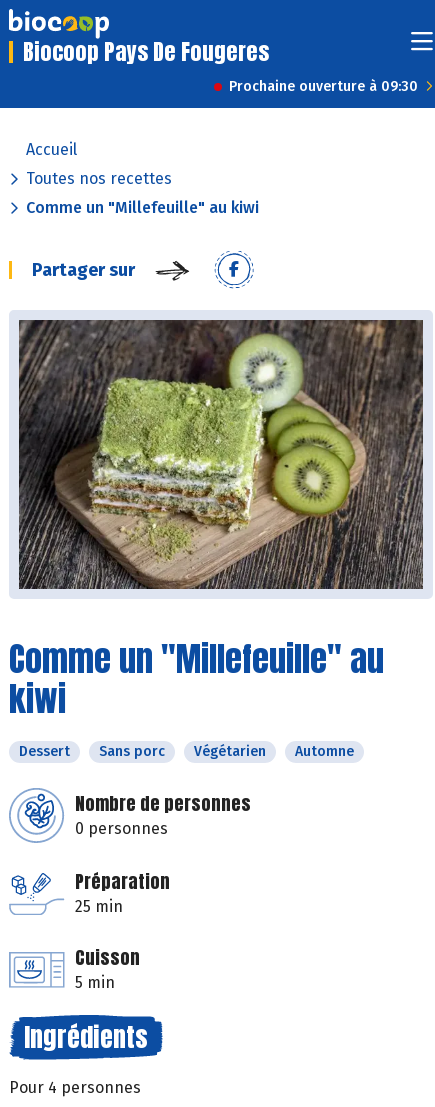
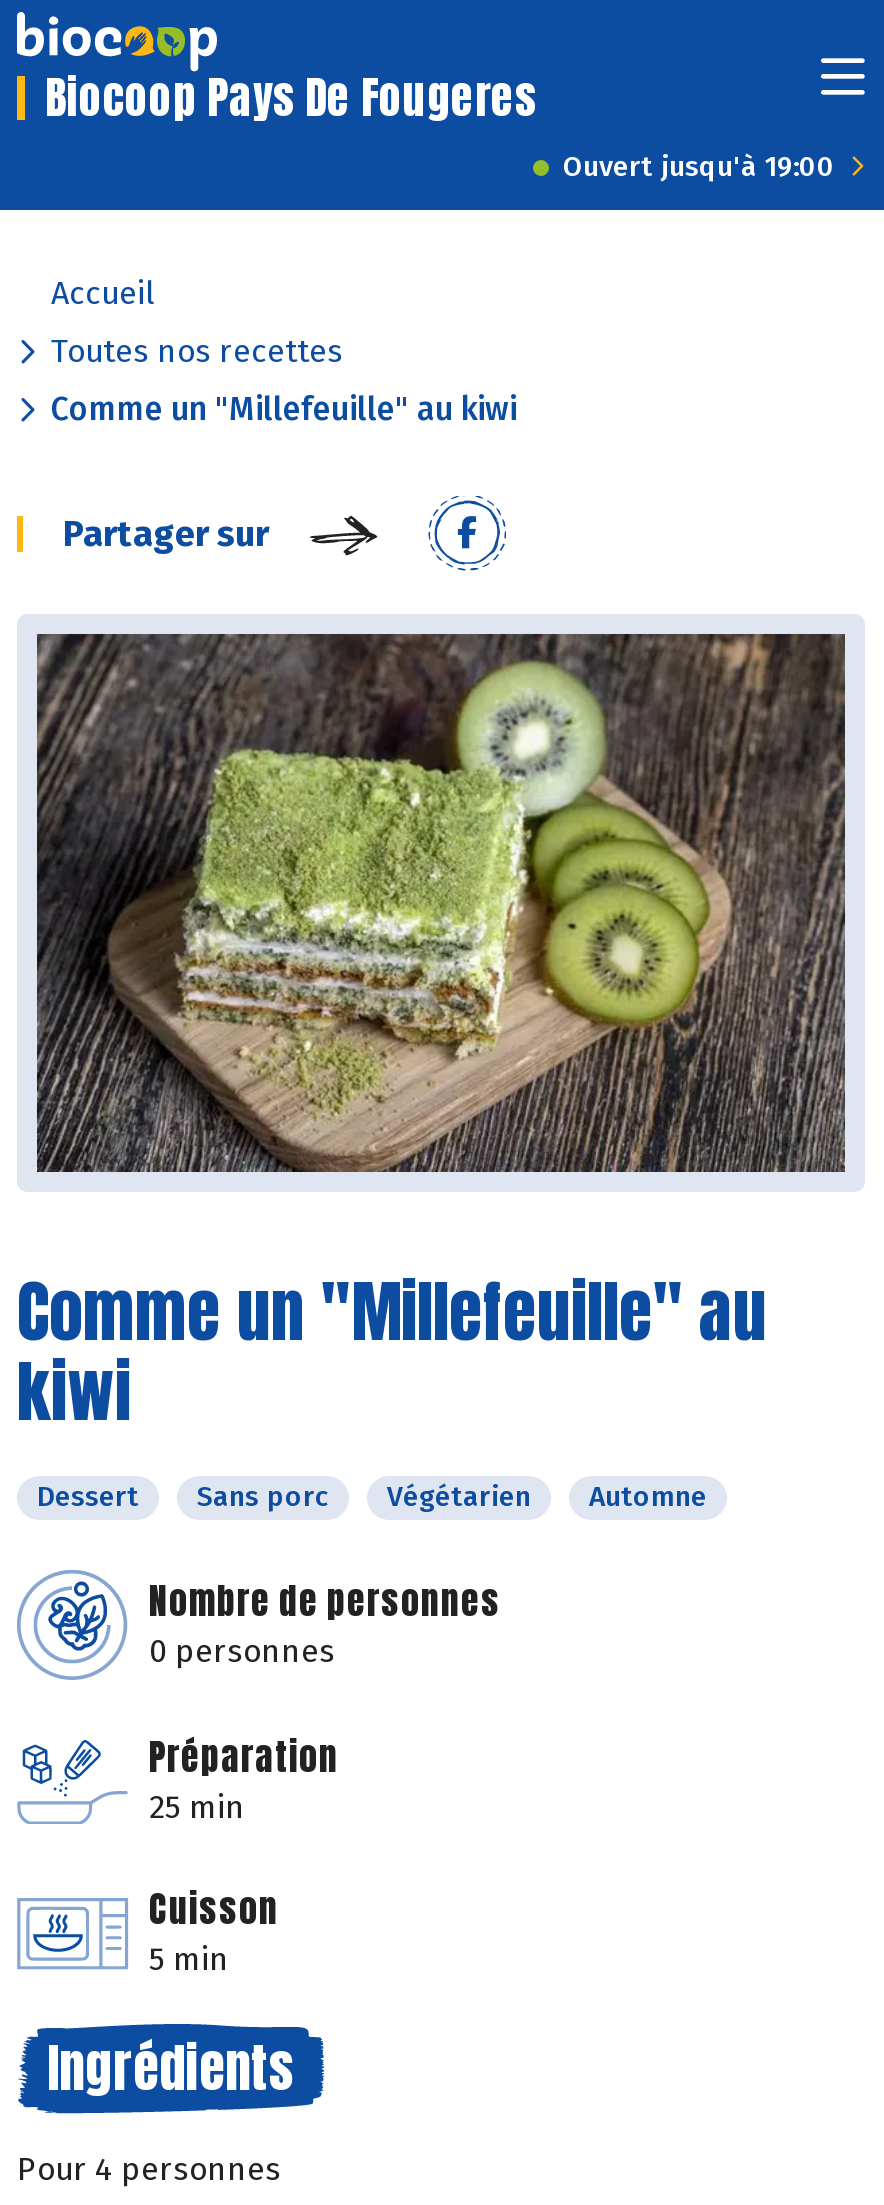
- Prochaine ouverture à 09:30
+ Ouvert jusqu'à 19:00
